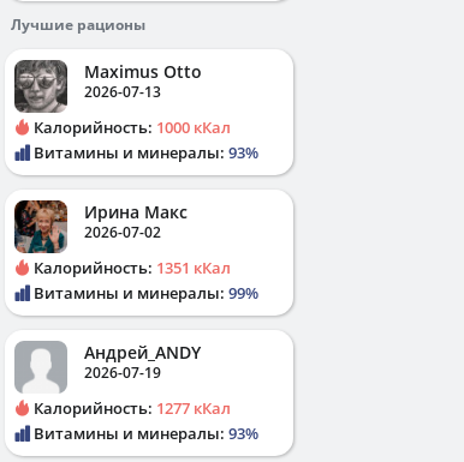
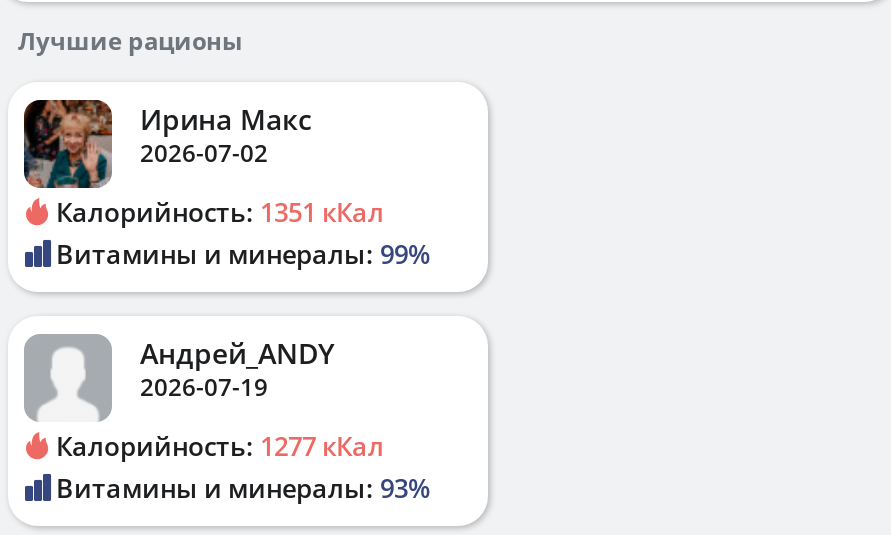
- [image]
- Maximus Otto
- 2026-07-13
- Калорийность: 1000 кКал
- Витамины и минералы: 93%
